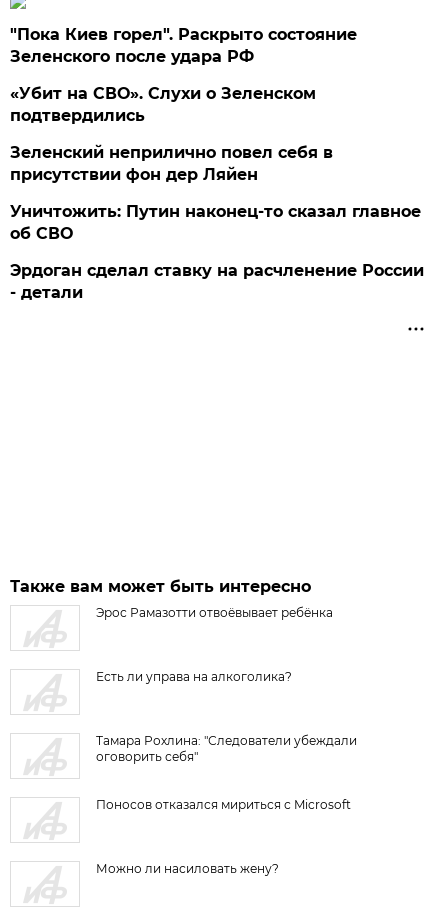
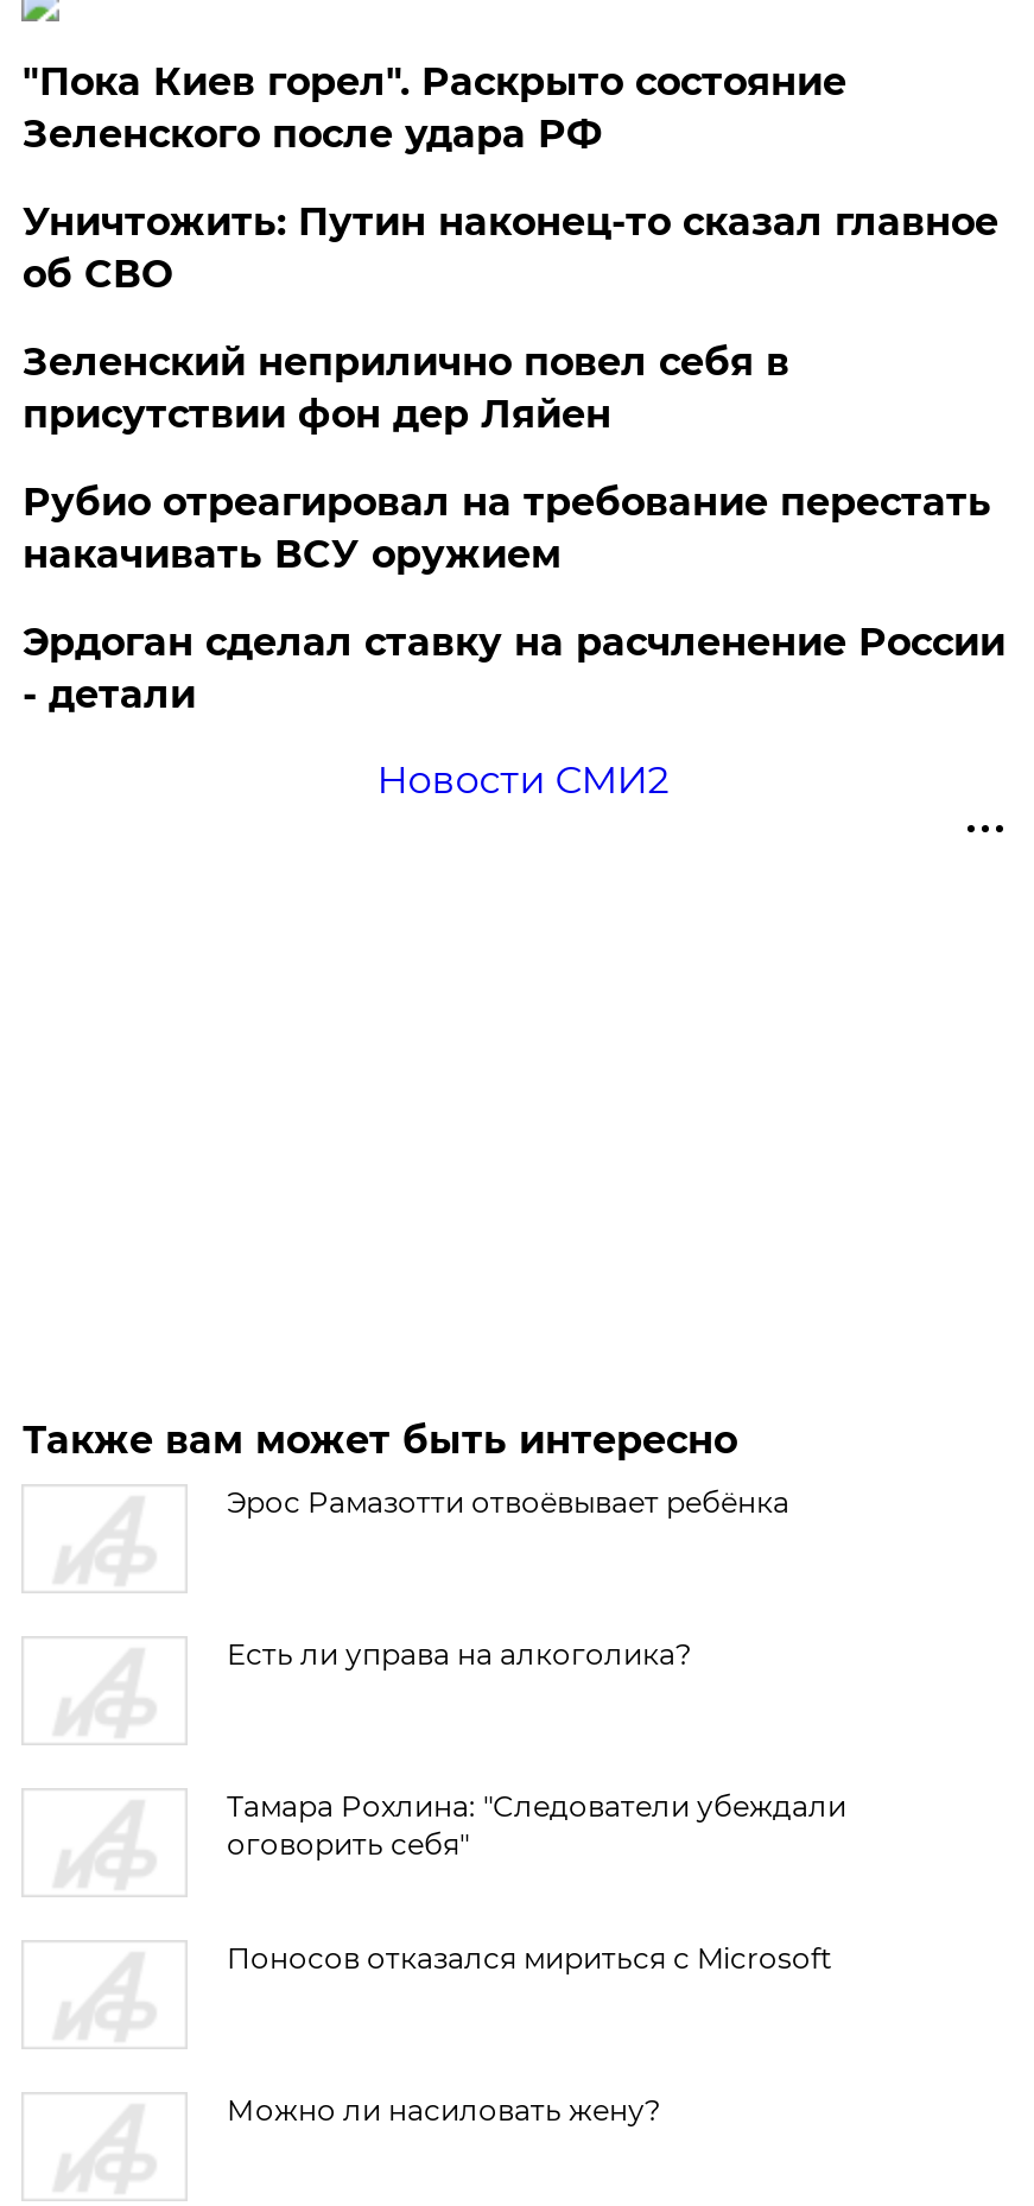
- «Убит на СВО». Слухи о Зеленском
- подтвердились

+ Рубио отреагировал на требование перестать
+ накачивать ВСУ оружием

moved up: Уничтожить: Путин наконец-то сказал главное | об СВО

+ Новости СМИ2
